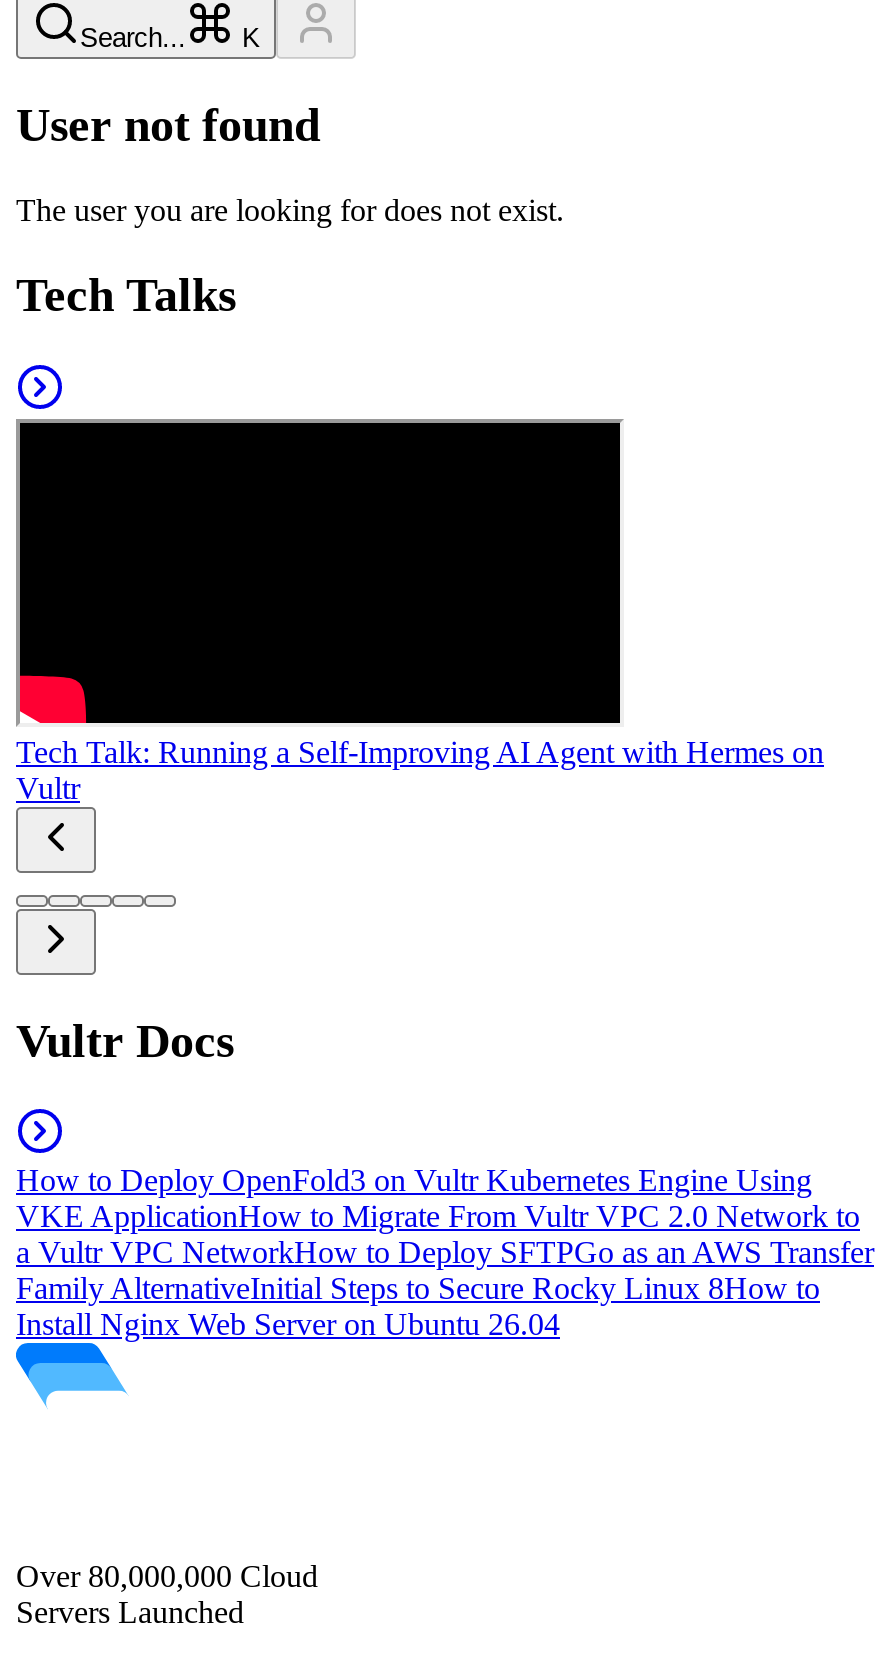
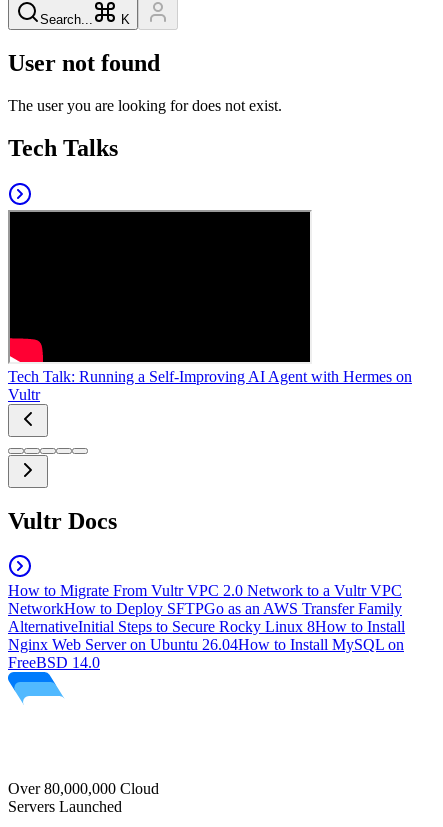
- How to Deploy OpenFold3 on Vultr Kubernetes Engine Using
- VKE ApplicationHow to Migrate From Vultr VPC 2.0 Network to
- a Vultr VPC NetworkHow to Deploy SFTPGo as an AWS Transfer
- Family AlternativeInitial Steps to Secure Rocky Linux 8How to
- Install Nginx Web Server on Ubuntu 26.04
+ How to Migrate From Vultr VPC 2.0 Network to a Vultr VPC
+ NetworkHow to Deploy SFTPGo as an AWS Transfer Family
+ AlternativeInitial Steps to Secure Rocky Linux 8How to Install
+ Nginx Web Server on Ubuntu 26.04How to Install MySQL on
+ FreeBSD 14.0
